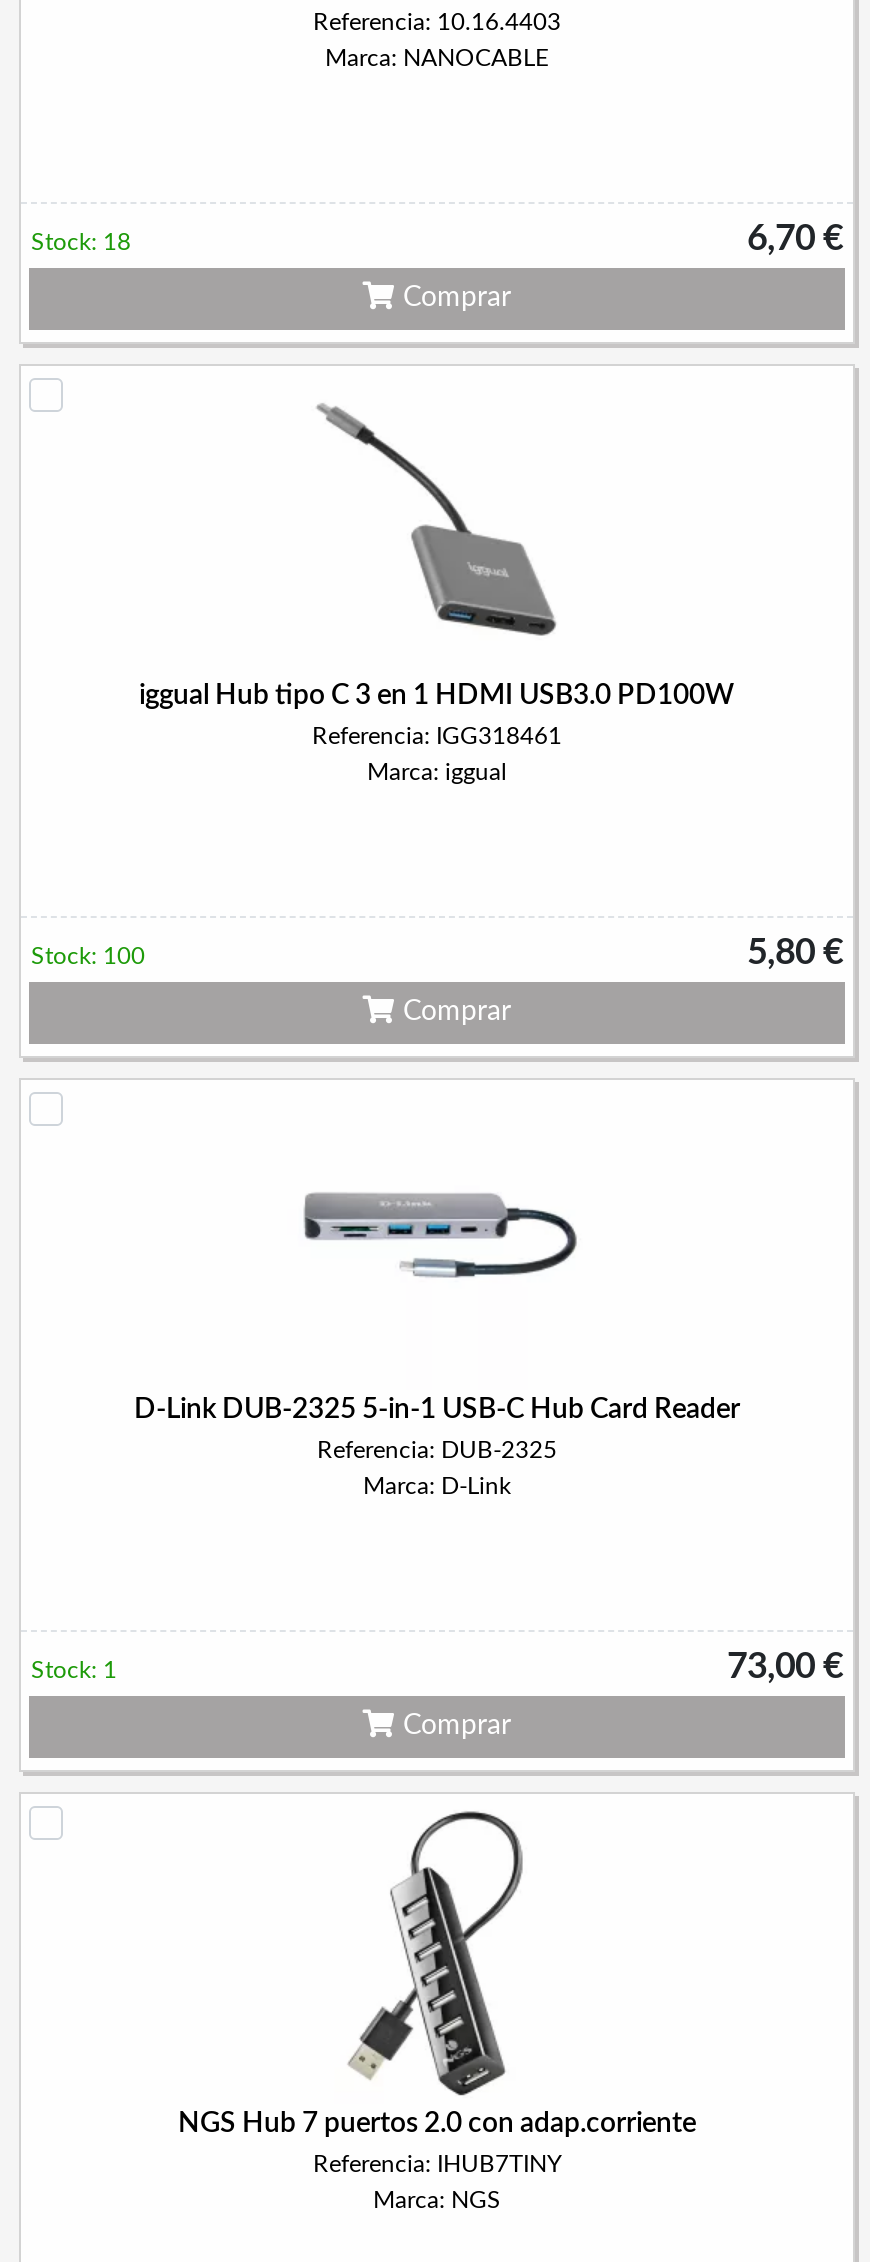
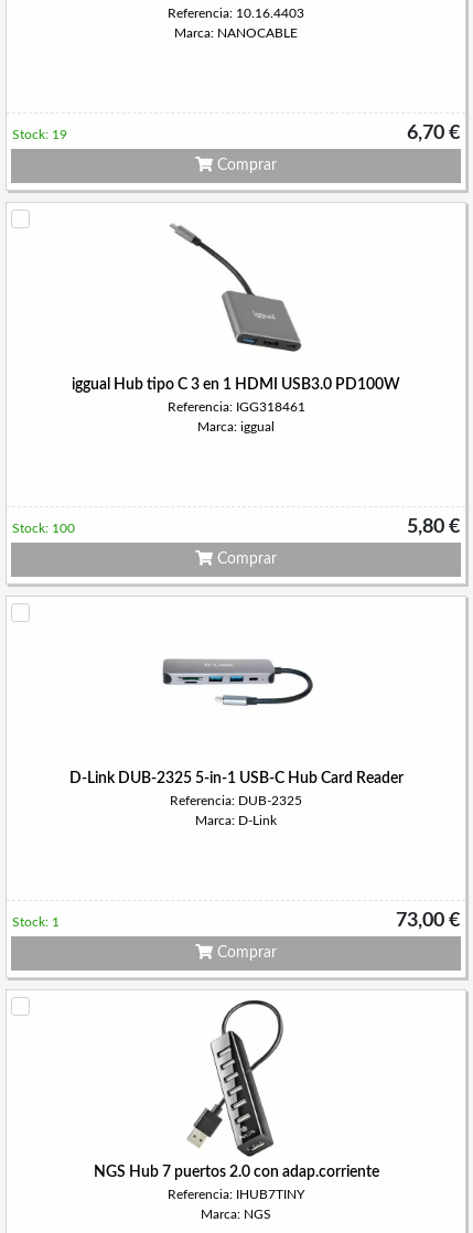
- Stock: 18
+ Stock: 19
